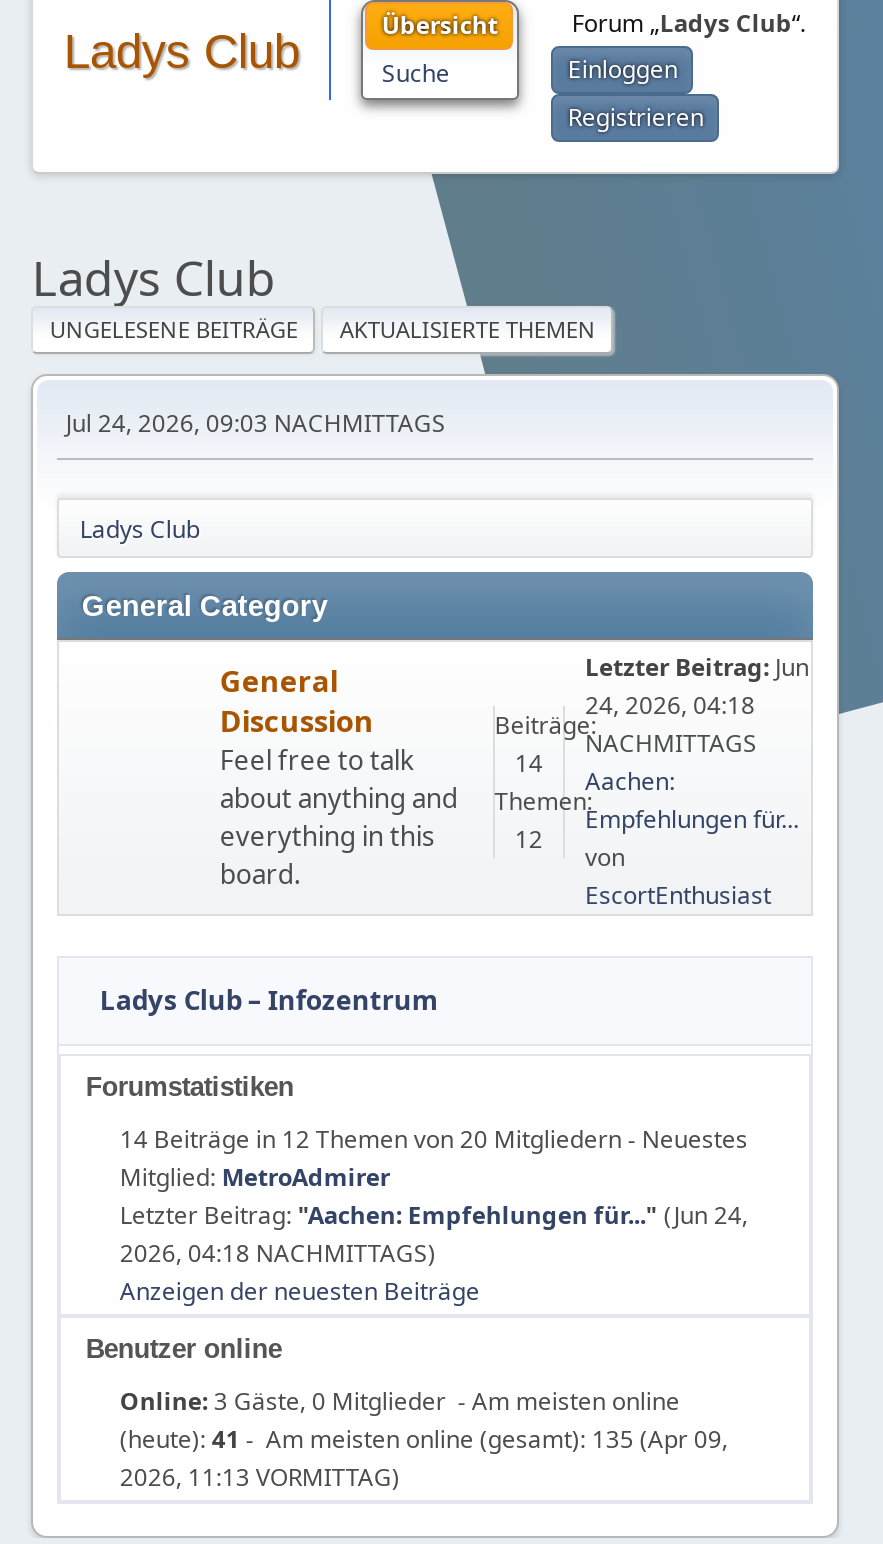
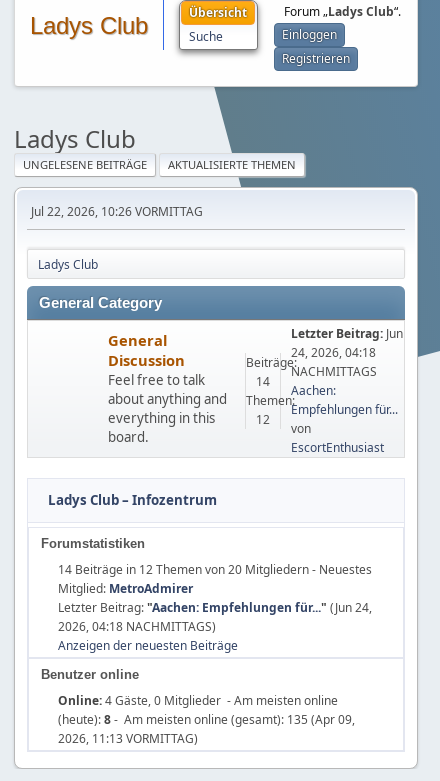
- Jul 24, 2026, 09:03 NACHMITTAGS
+ Jul 22, 2026, 10:26 VORMITTAG

- Online: 3 Gäste, 0 Mitglieder - Am meisten online
+ Online: 4 Gäste, 0 Mitglieder - Am meisten online

- (heute): 41 - Am meisten online (gesamt): 135 (Apr 09,
+ (heute): 8 - Am meisten online (gesamt): 135 (Apr 09,
